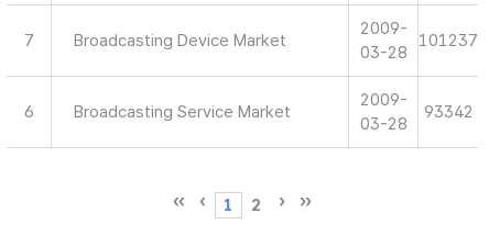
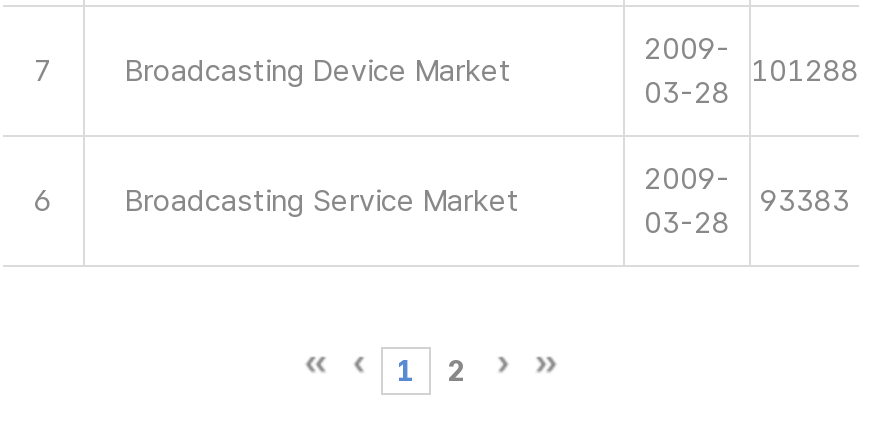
- 101237
+ 101288

- 93342
+ 93383
